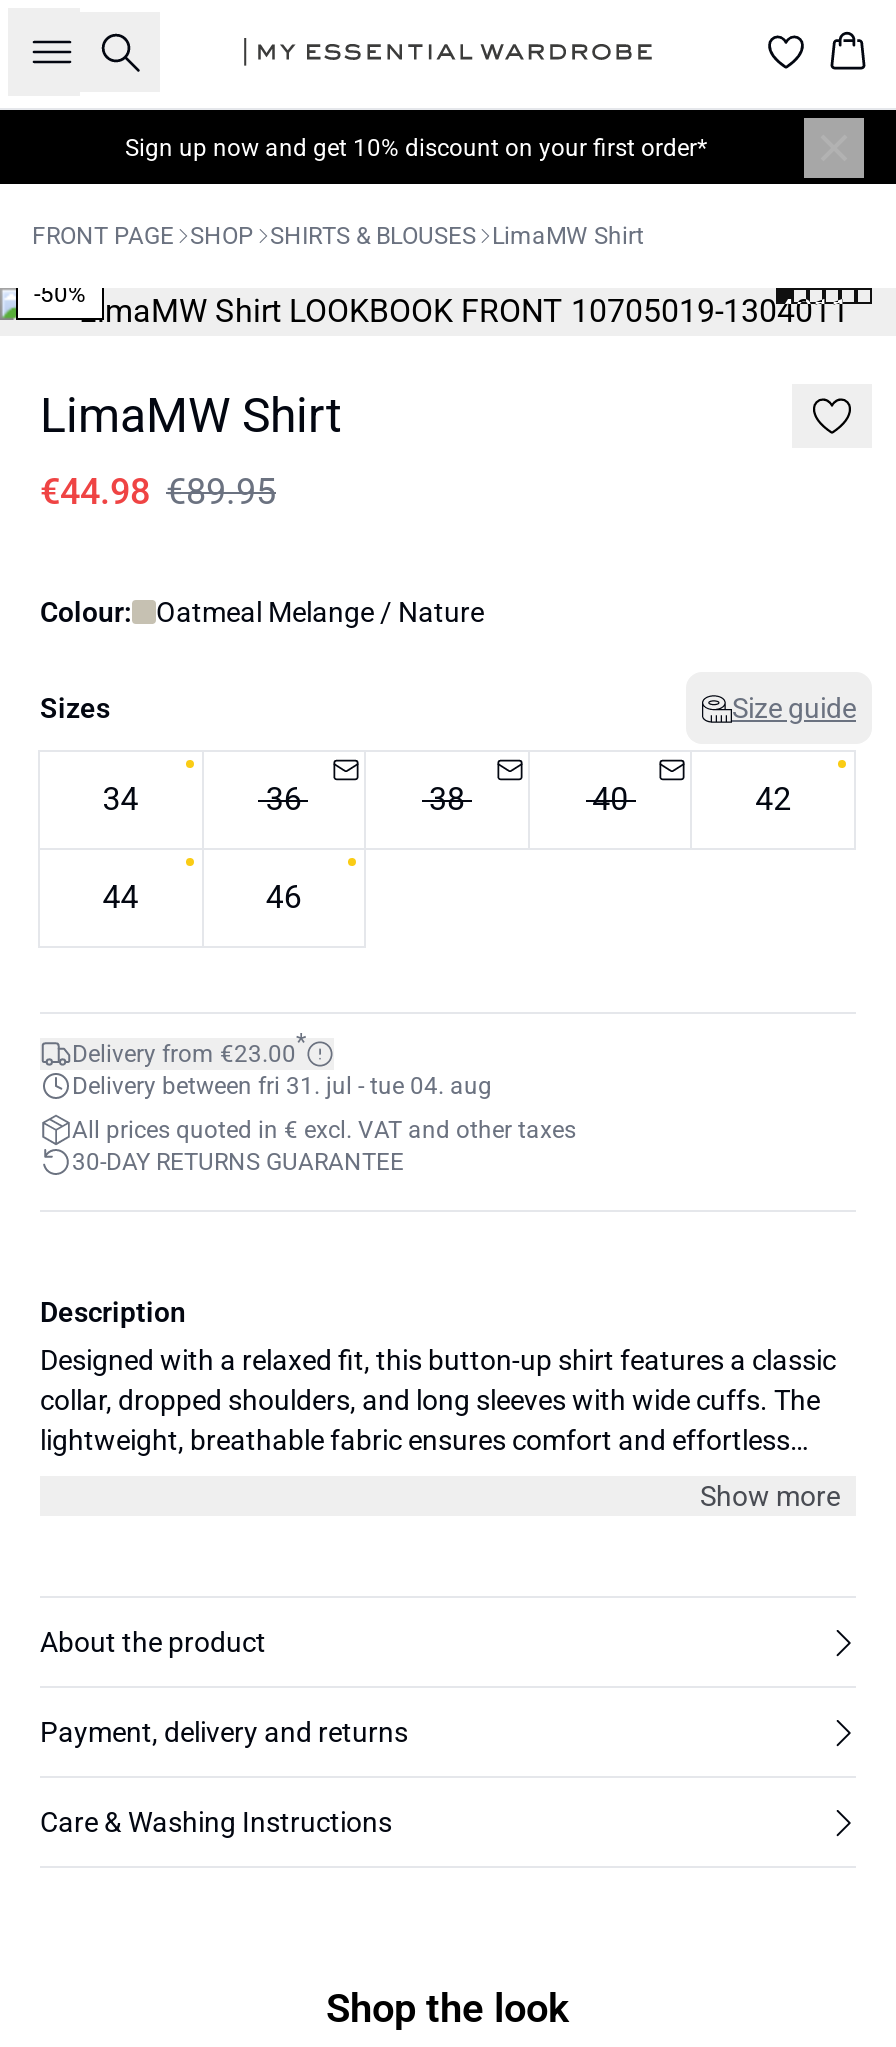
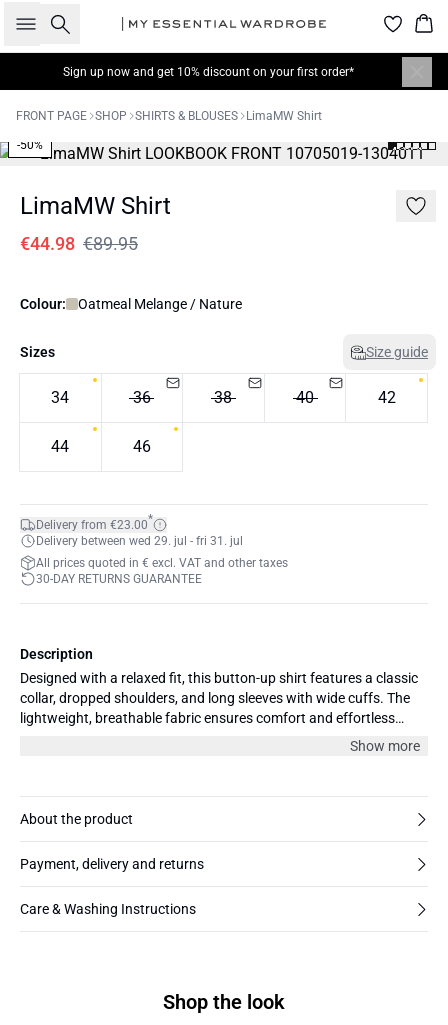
- Delivery between fri 31. jul - tue 04. aug
+ Delivery between wed 29. jul - fri 31. jul
